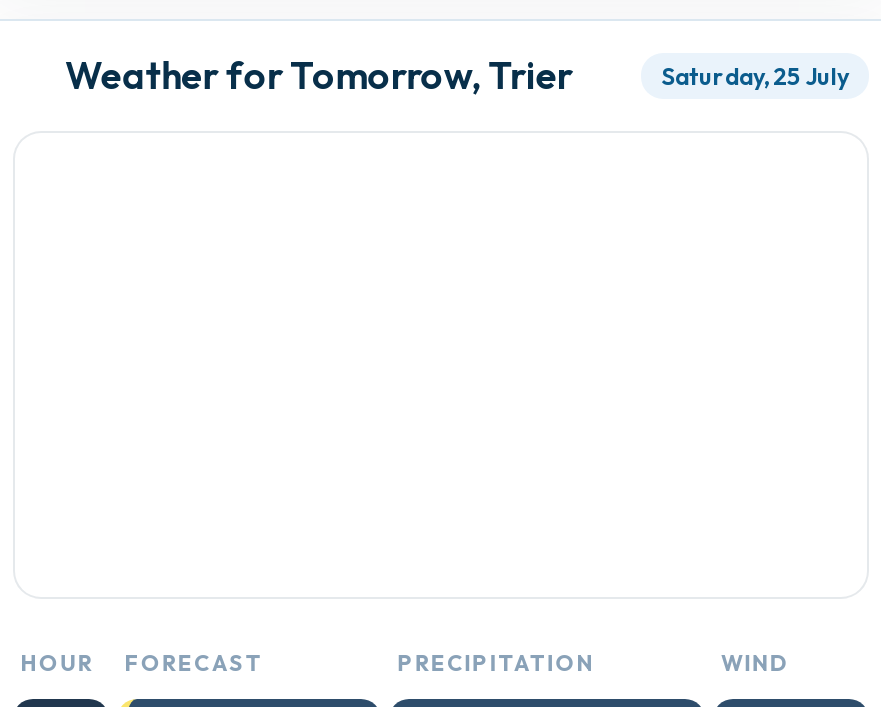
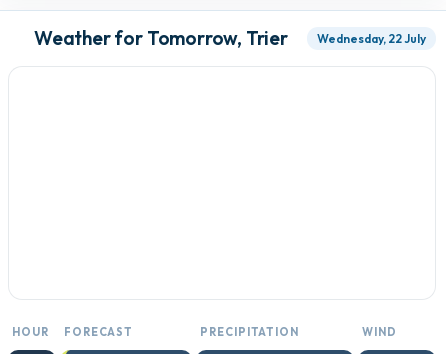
- Saturday, 25 July
+ Wednesday, 22 July
